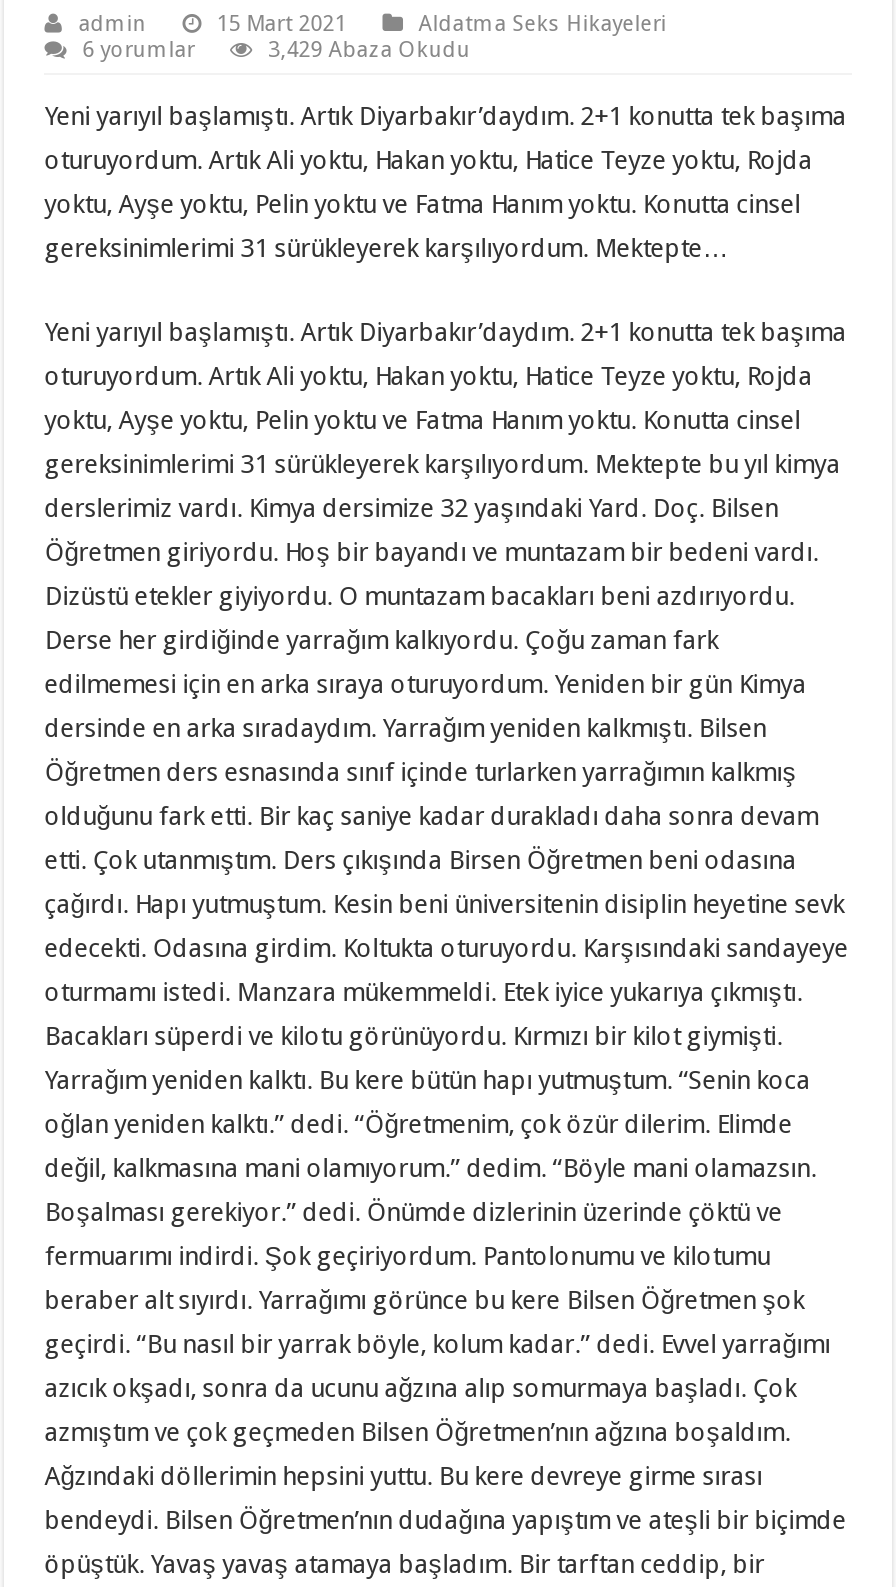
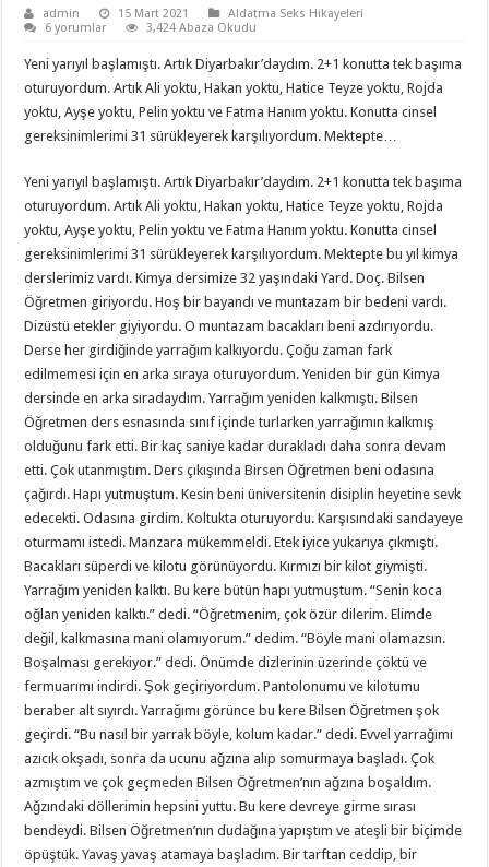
- 3,429 Abaza Okudu
+ 3,424 Abaza Okudu
